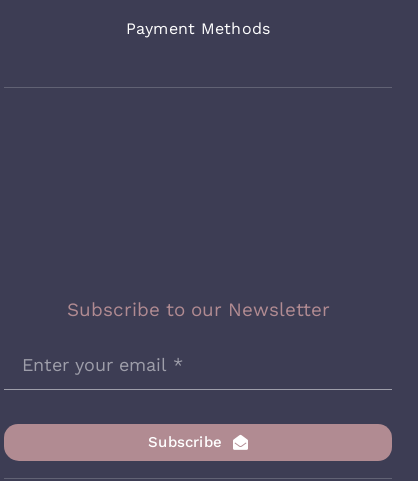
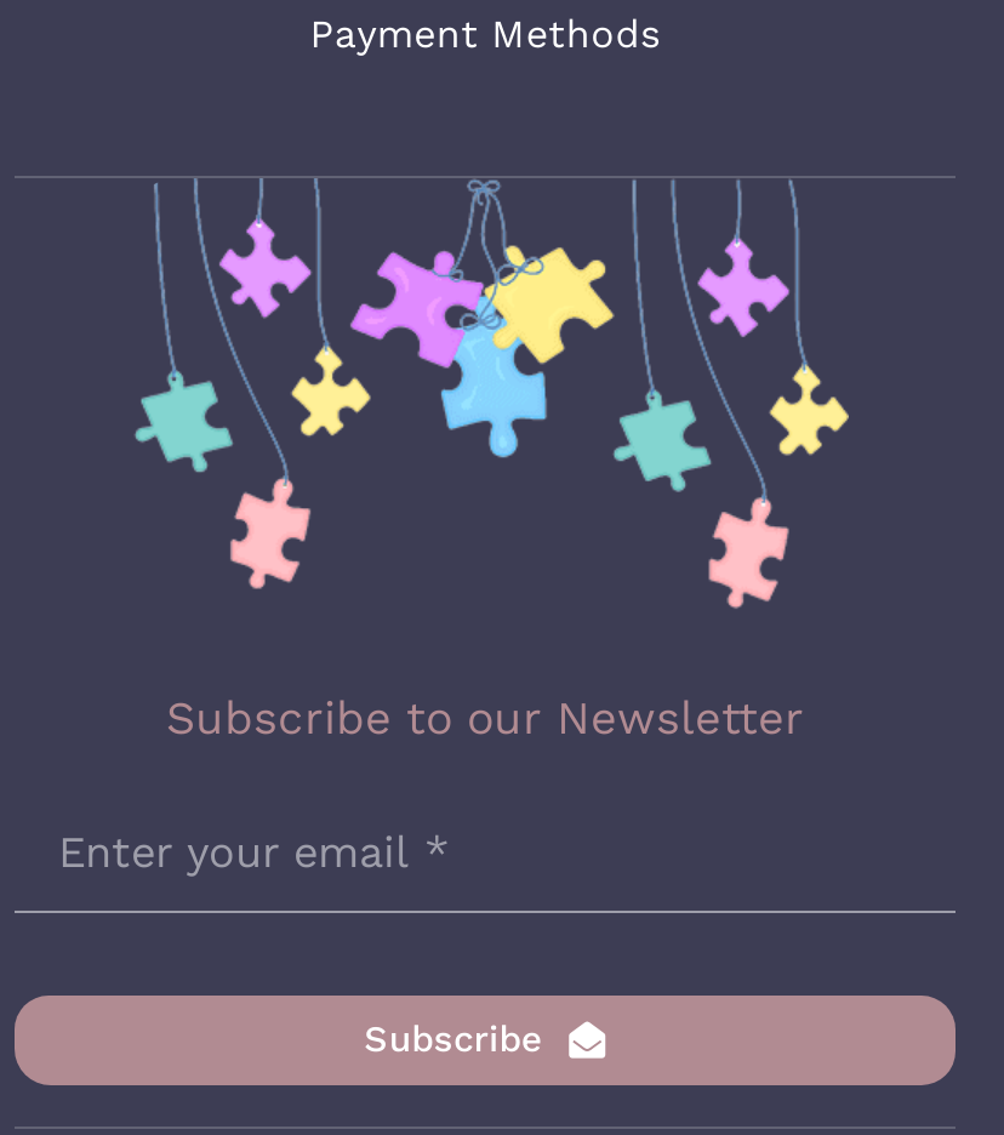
+ [image]
